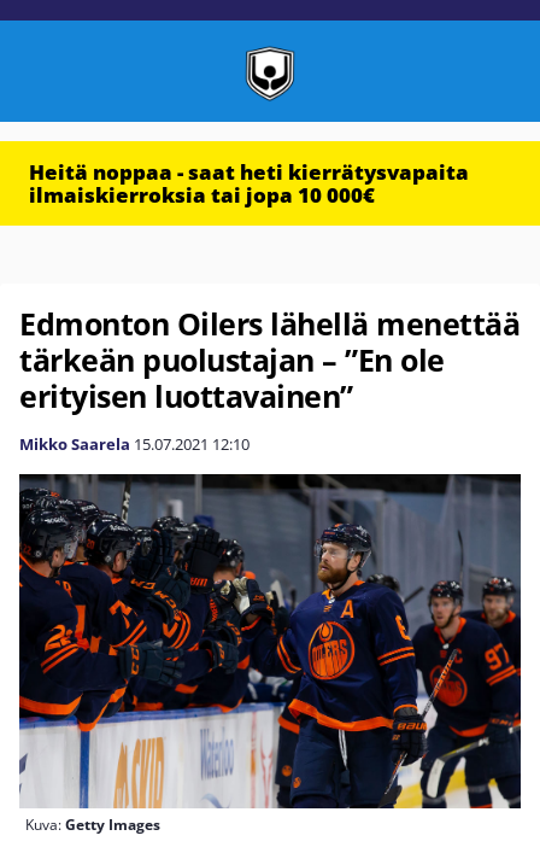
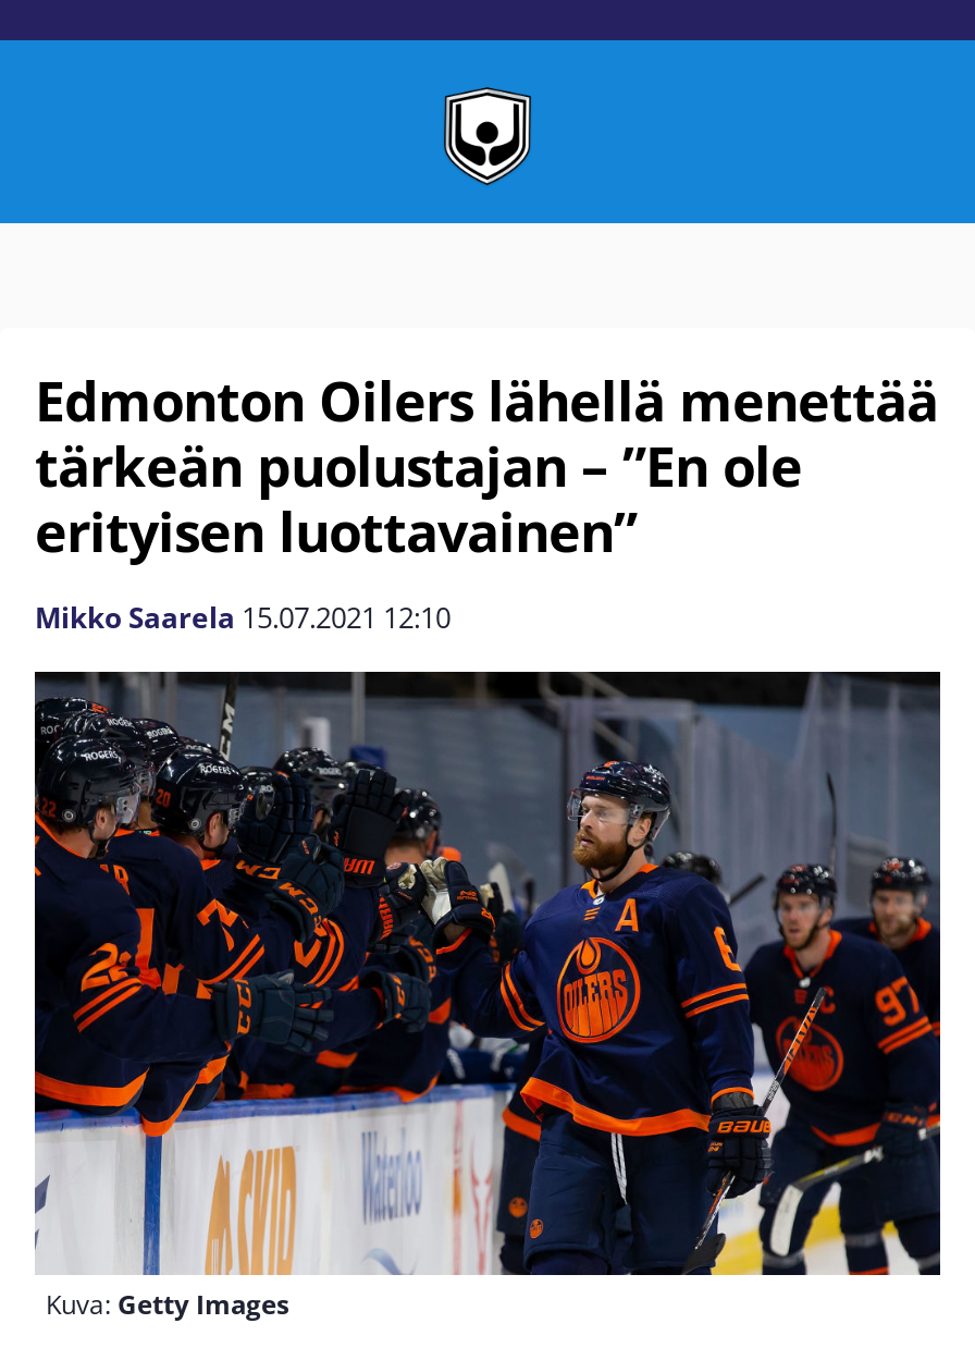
- Heitä noppaa - saat heti kierrätysvapaita
- ilmaiskierroksia tai jopa 10 000€
